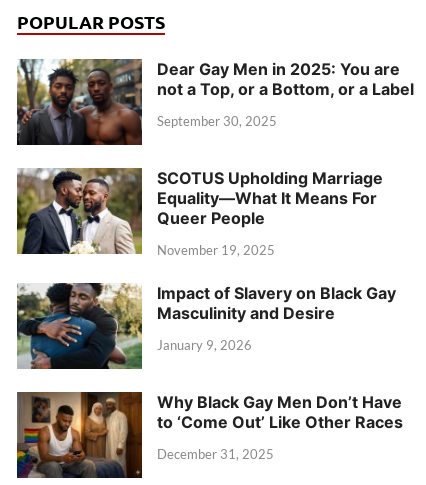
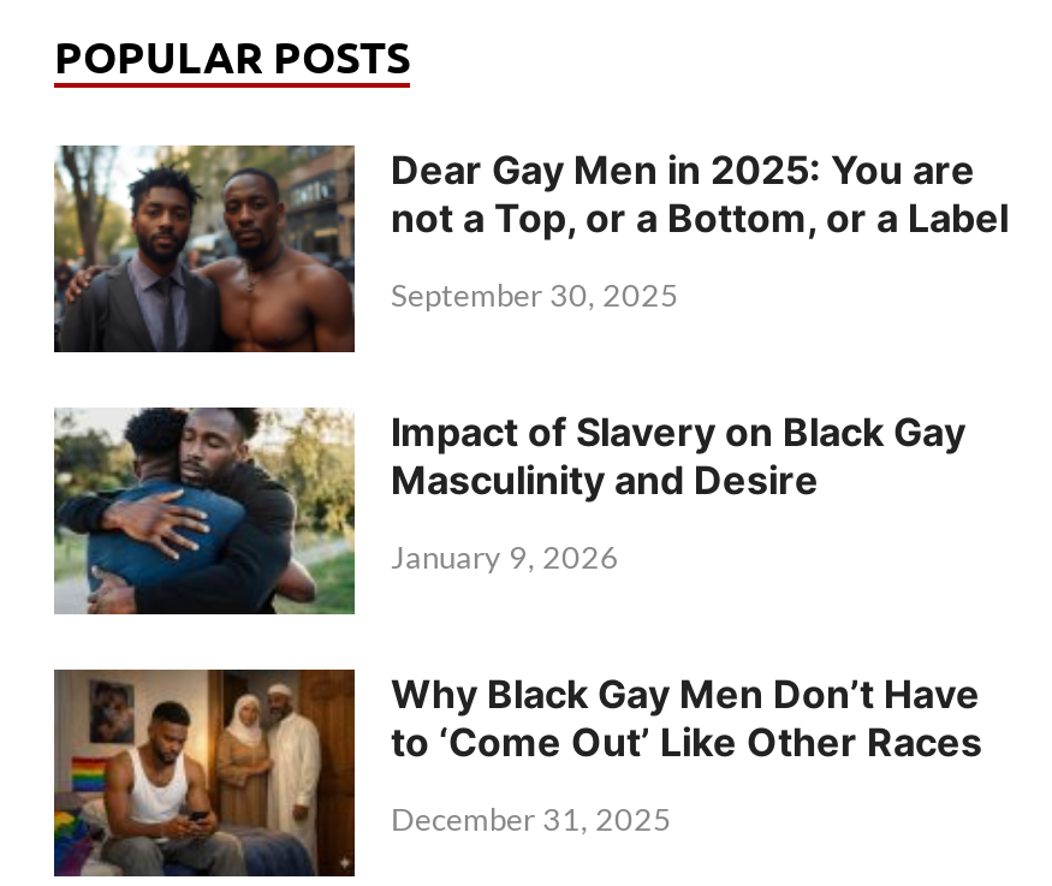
- [image]
- SCOTUS Upholding Marriage
- Equality—What It Means For
- Queer People
- November 19, 2025
